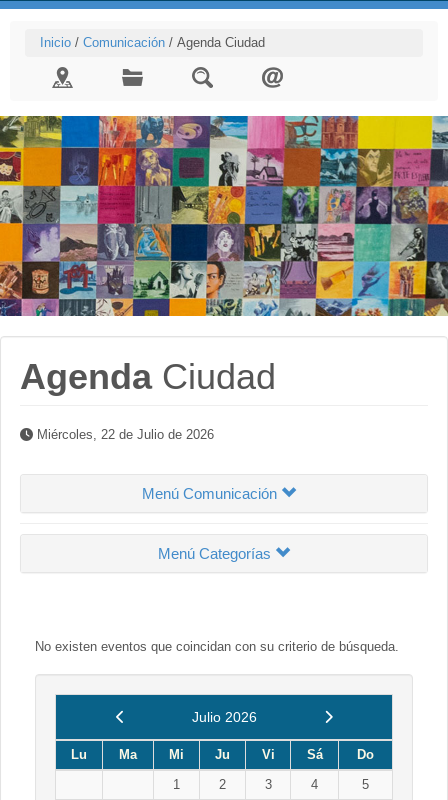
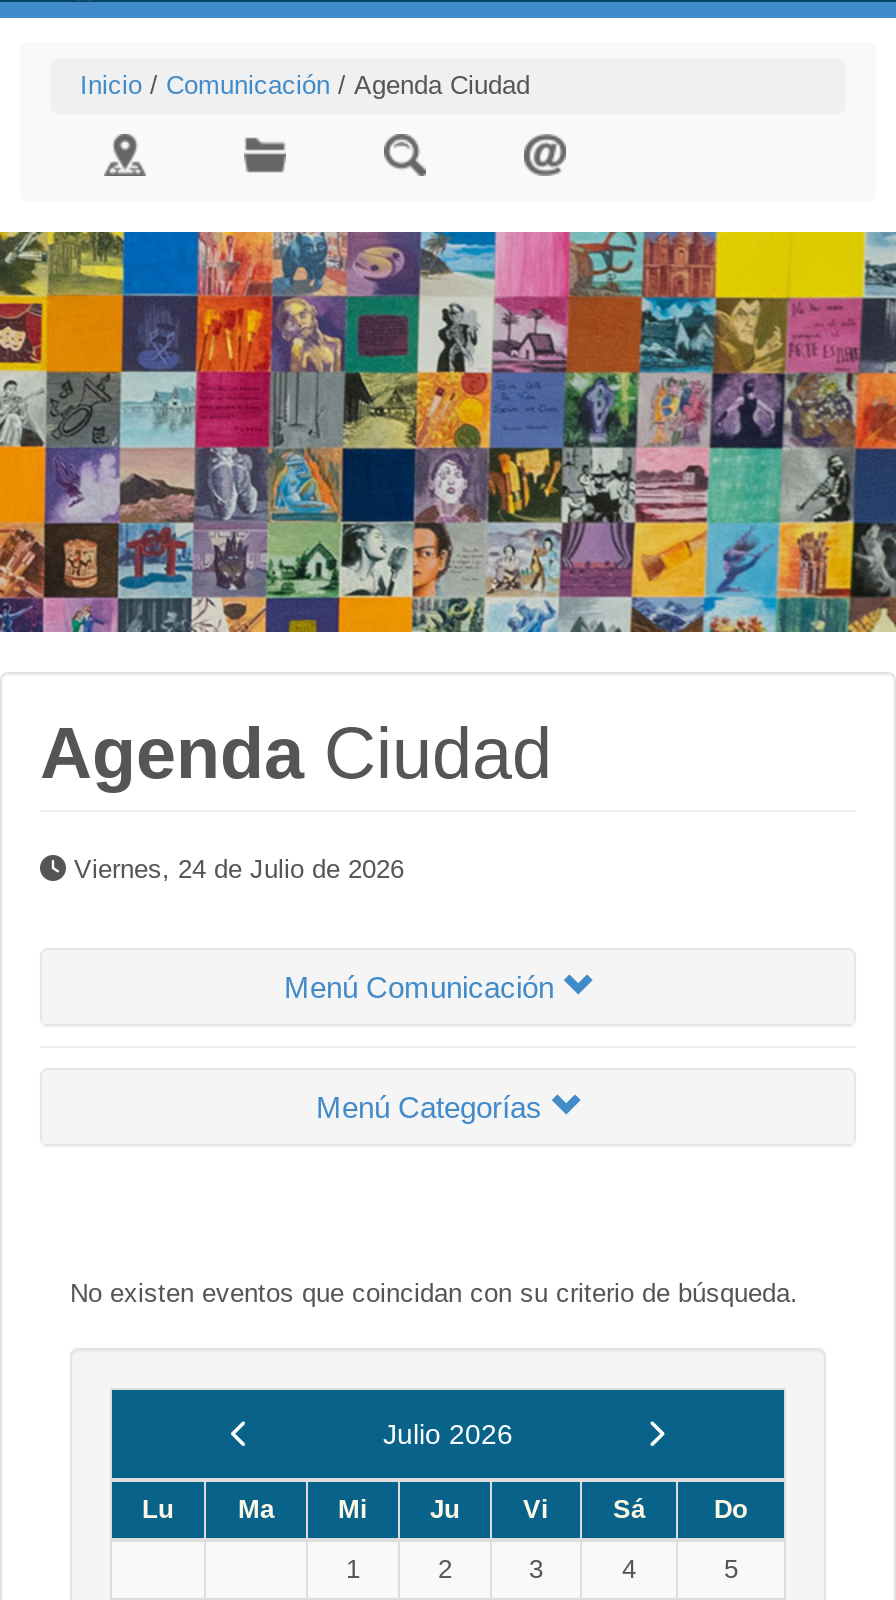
- Miércoles, 22 de Julio de 2026
+ Viernes, 24 de Julio de 2026
